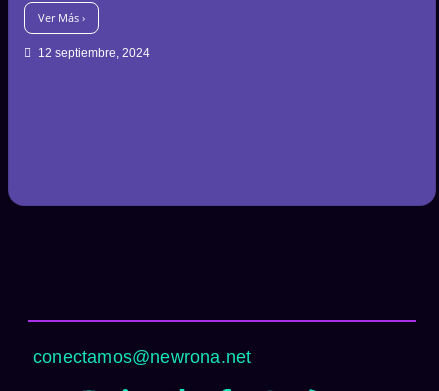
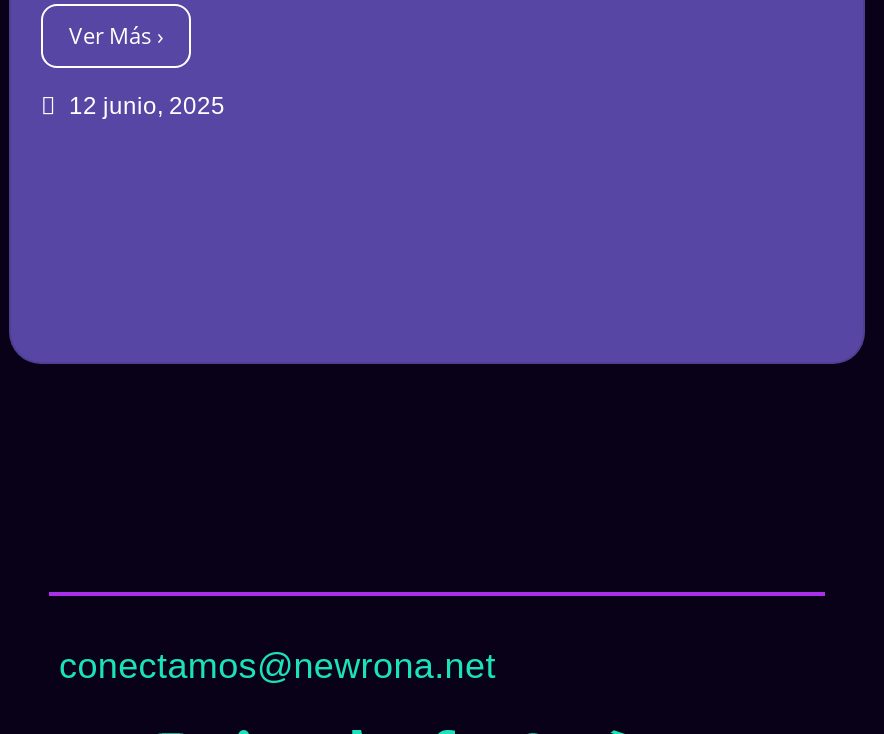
- 12 septiembre, 2024
+ 12 junio, 2025
